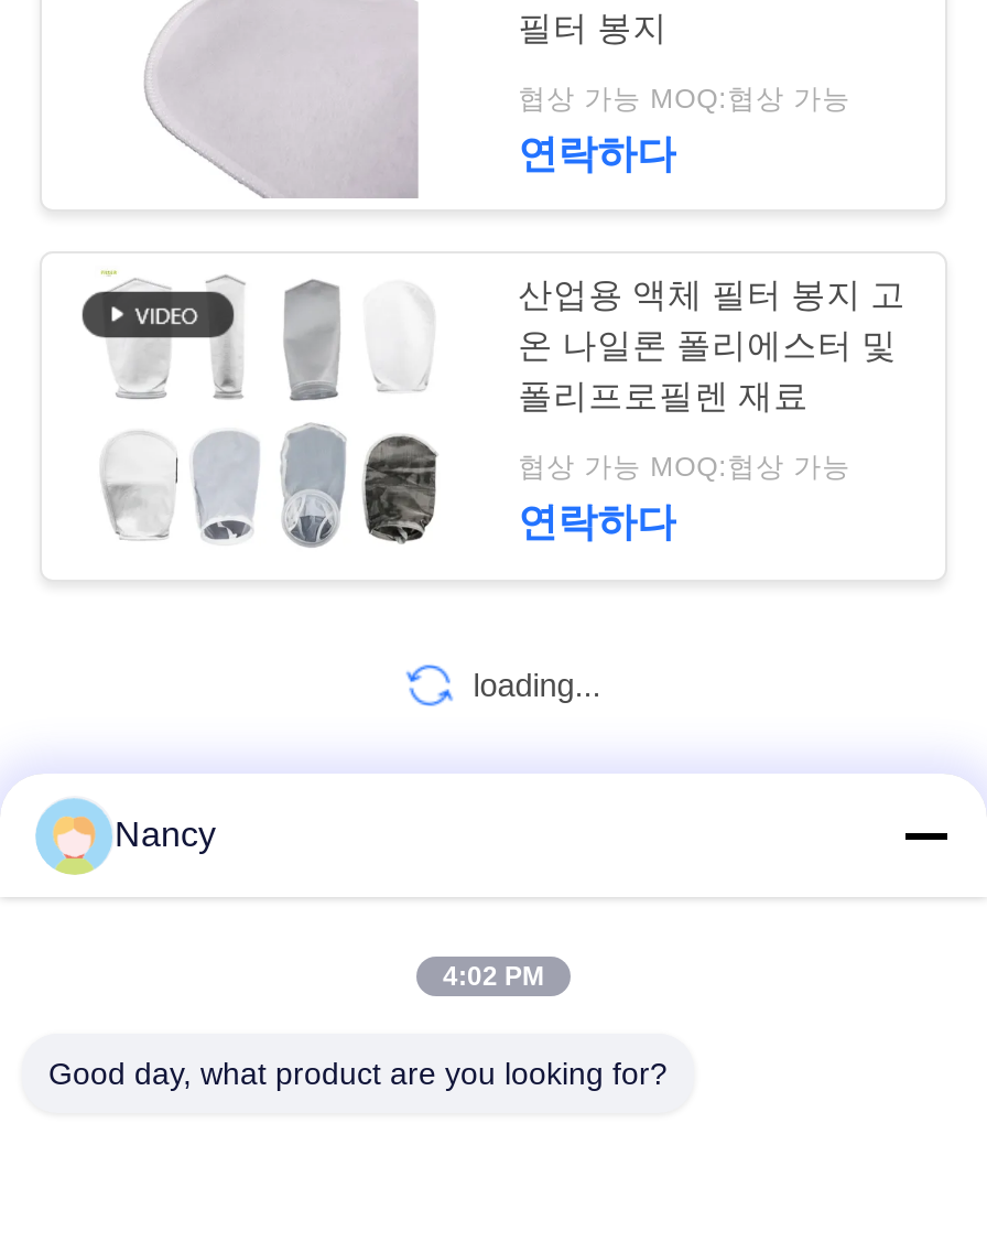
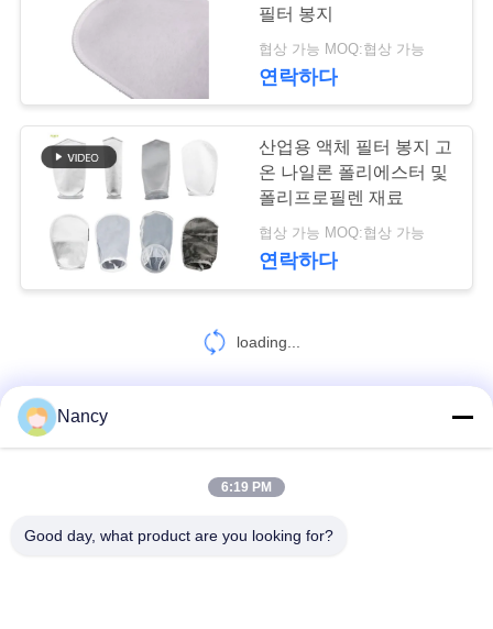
- 4:02 PM
+ 6:19 PM
